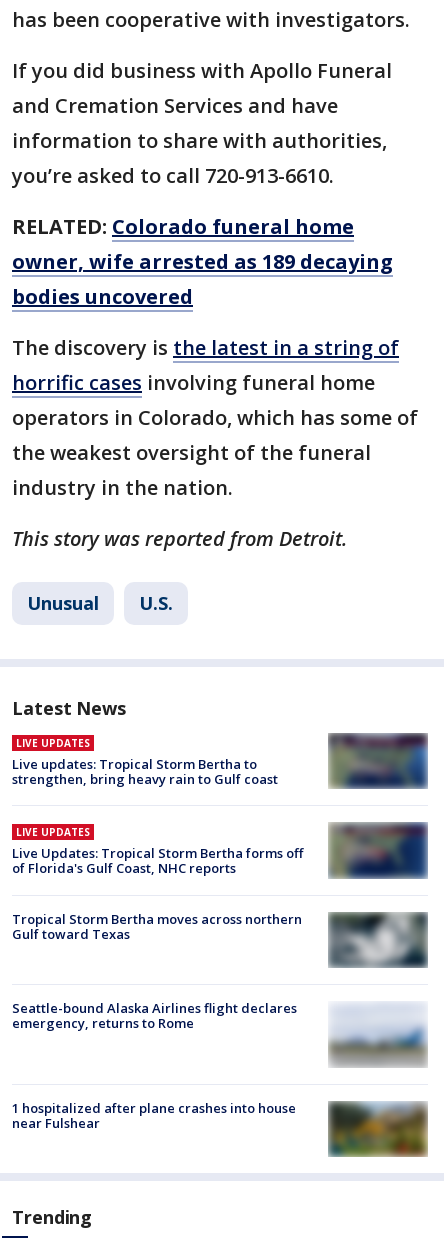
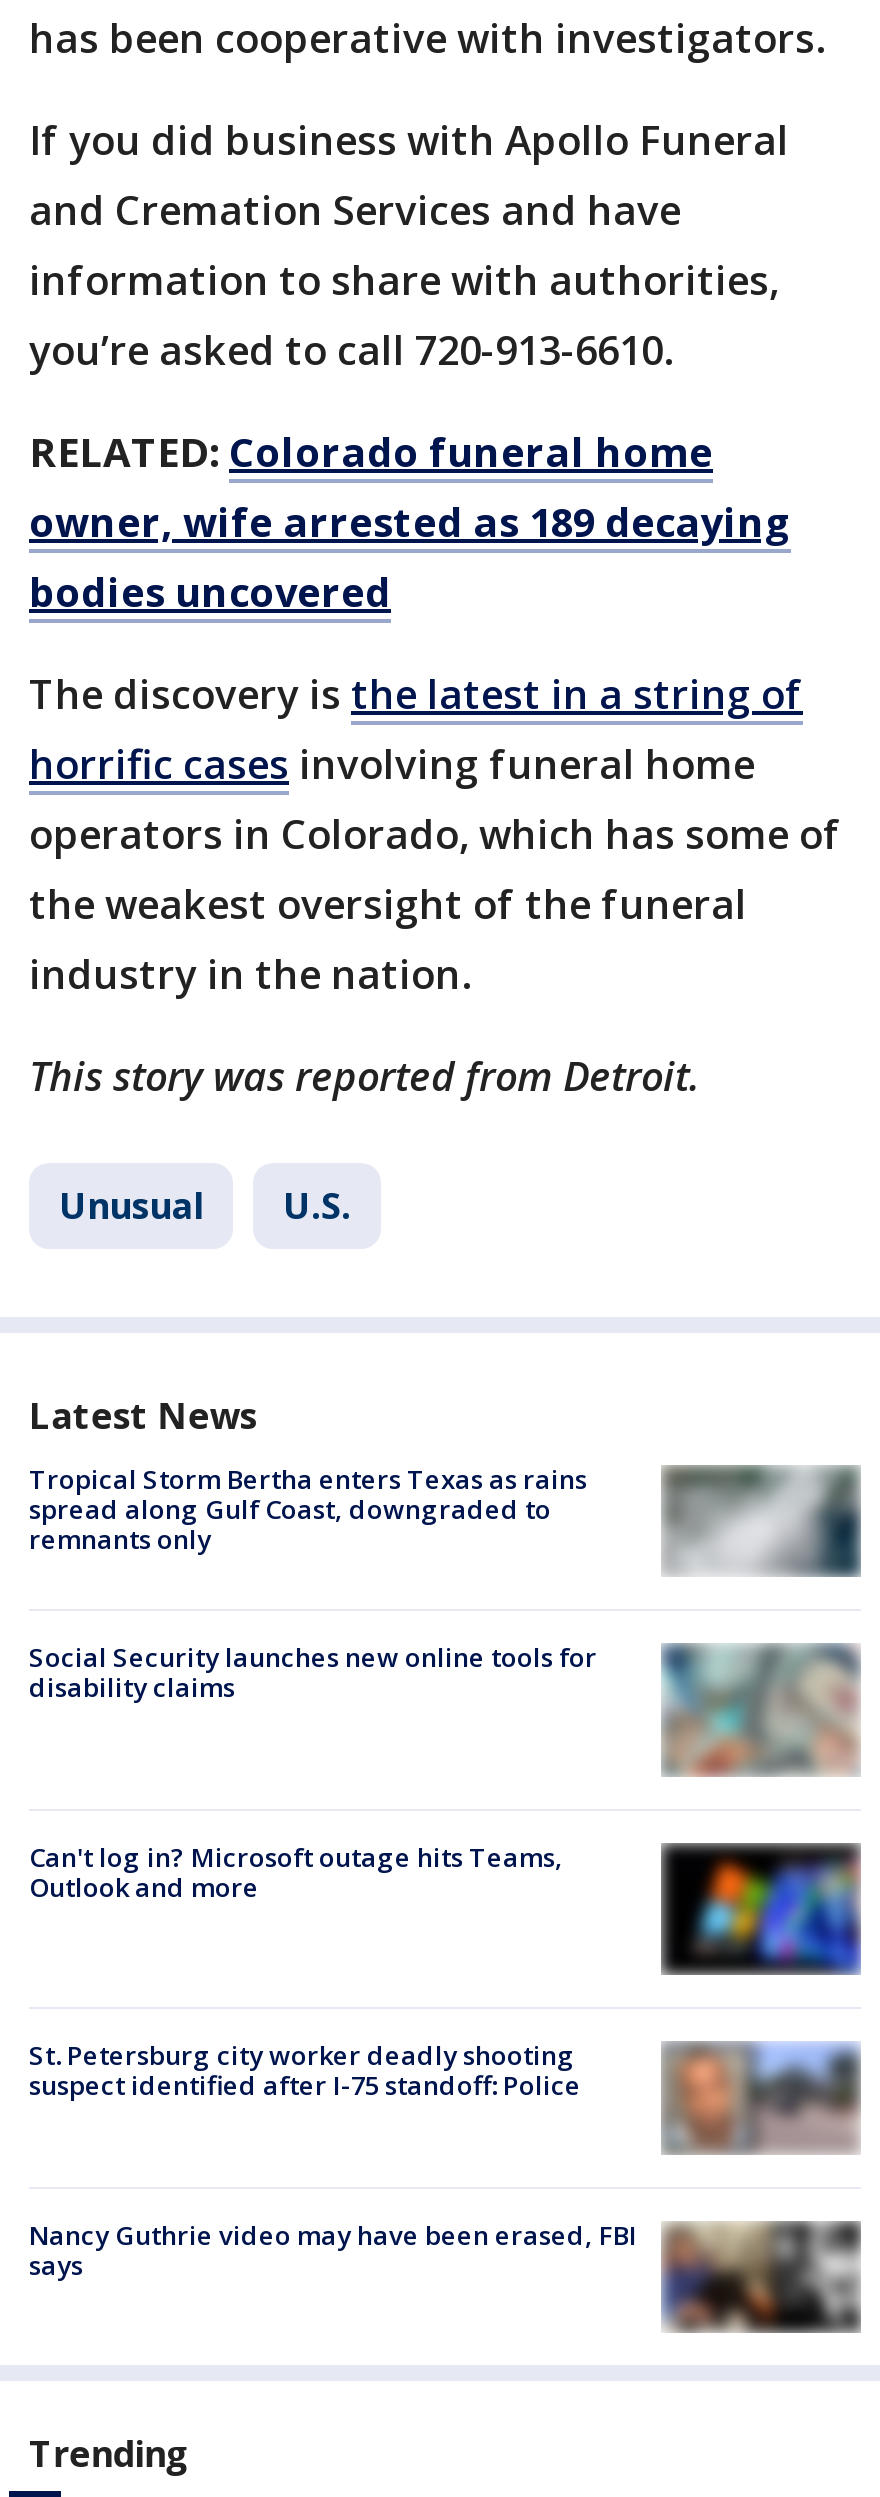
- LIVE UPDATES
- Live updates: Tropical Storm Bertha to
- strengthen, bring heavy rain to Gulf coast
+ Tropical Storm Bertha enters Texas as rains
+ spread along Gulf Coast, downgraded to
+ remnants only

- [image]
+ [image]

- [image]
- LIVE UPDATES
- Live Updates: Tropical Storm Bertha forms off
- of Florida's Gulf Coast, NHC reports
+ [image]
+ Social Security launches new online tools for
+ disability claims

- Tropical Storm Bertha moves across northern
- Gulf toward Texas
+ Can't log in? Microsoft outage hits Teams,
+ Outlook and more

- [image]
+ [image]

- [image]
- Seattle-bound Alaska Airlines flight declares
- emergency, returns to Rome
+ [image]
+ St. Petersburg city worker deadly shooting
+ suspect identified after I-75 standoff: Police

- [image]
- 1 hospitalized after plane crashes into house
- near Fulshear
+ [image]
+ Nancy Guthrie video may have been erased, FBI
+ says
